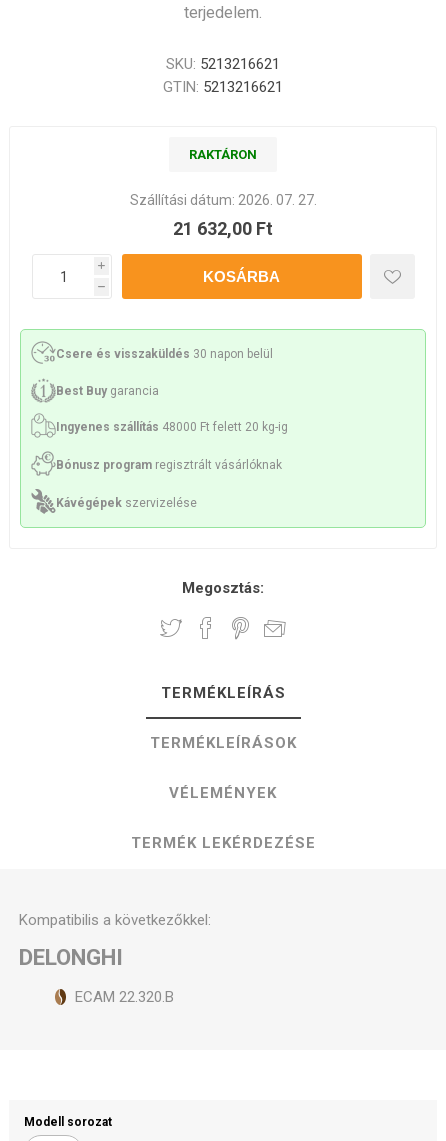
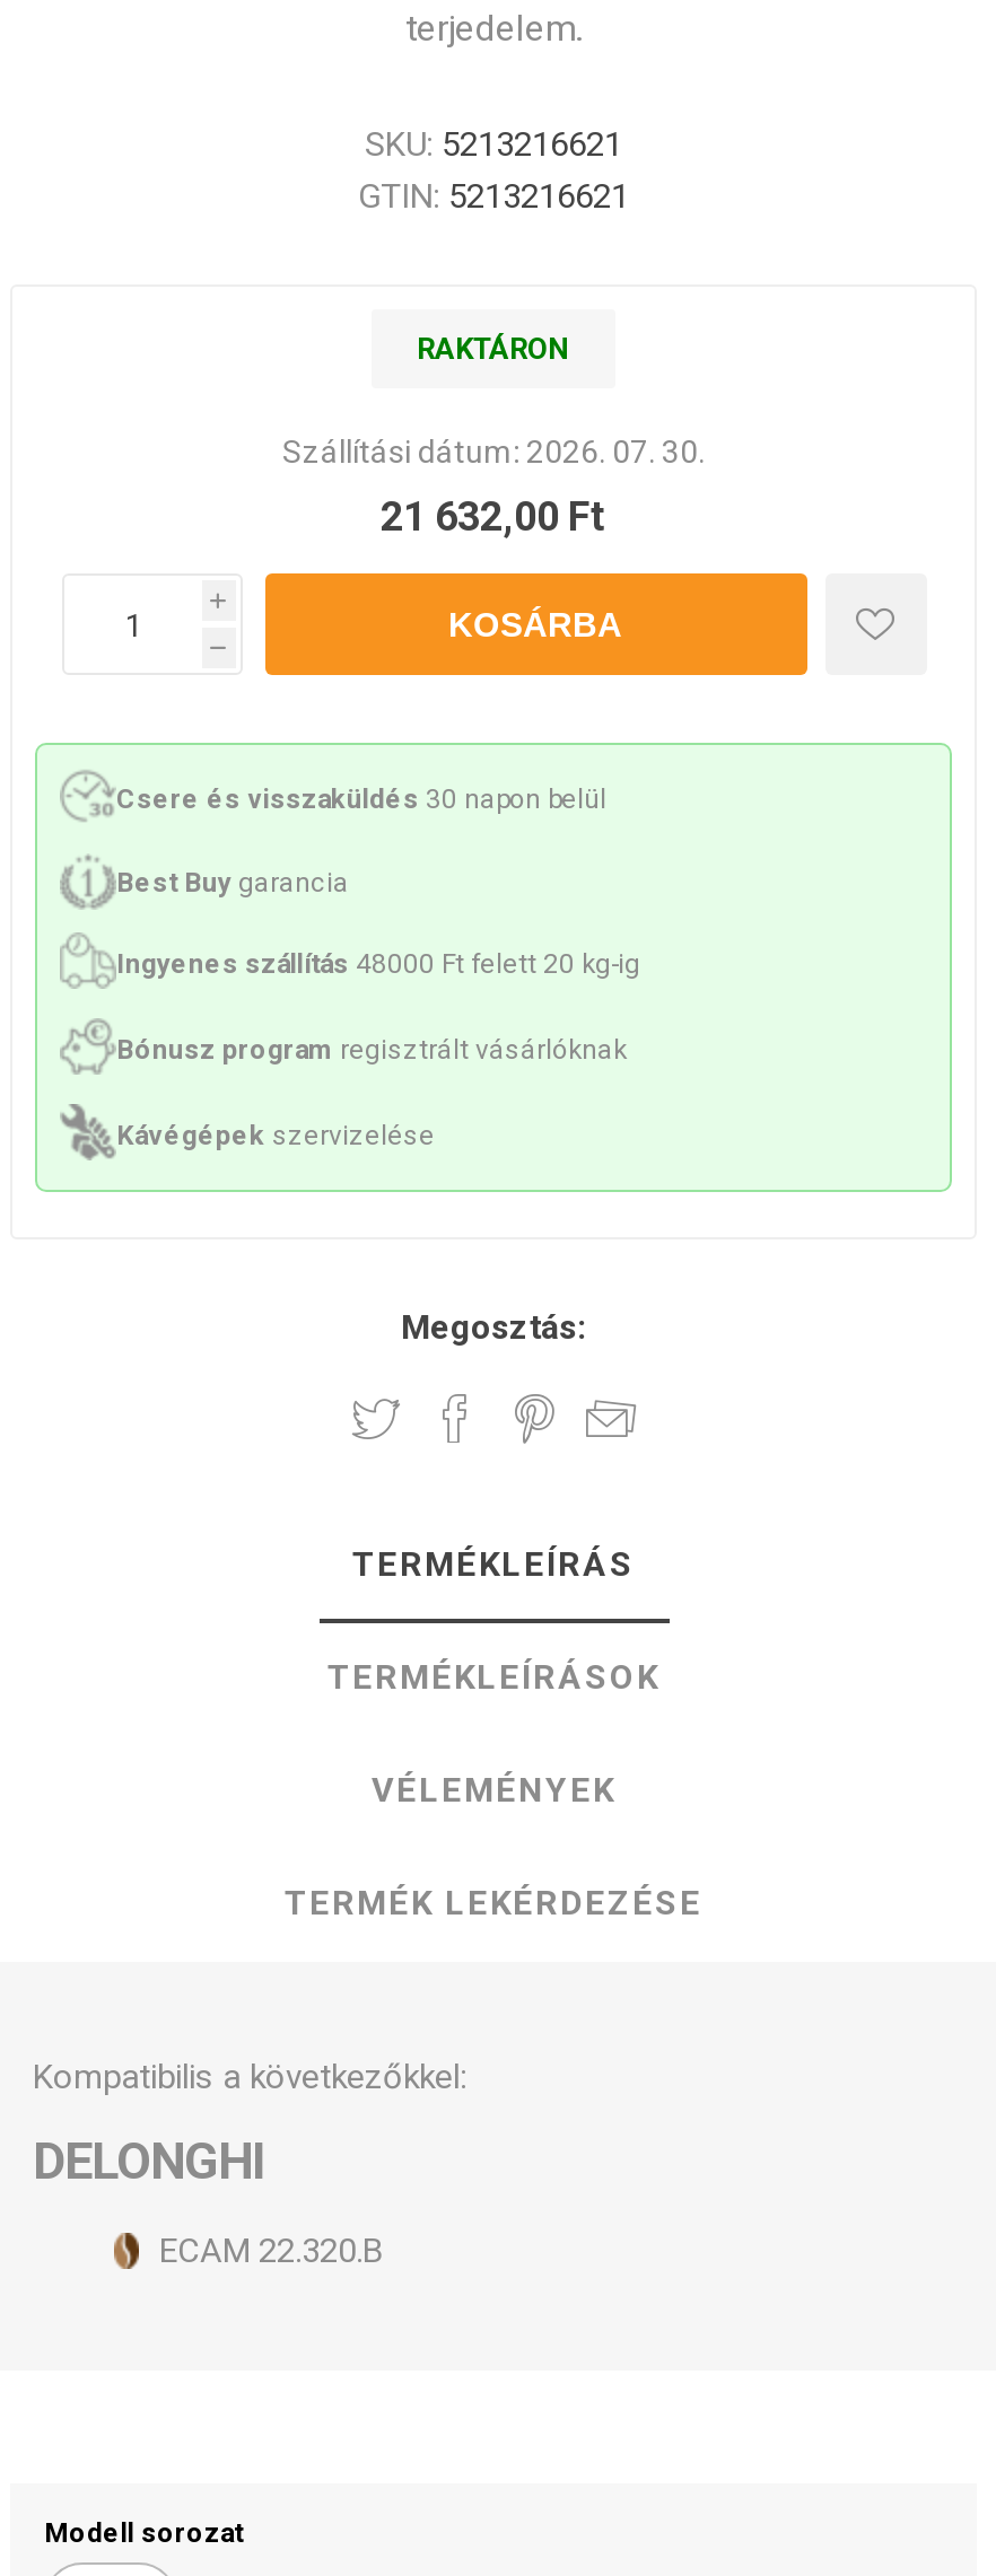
- Szállítási dátum: 2026. 07. 27.
+ Szállítási dátum: 2026. 07. 30.
